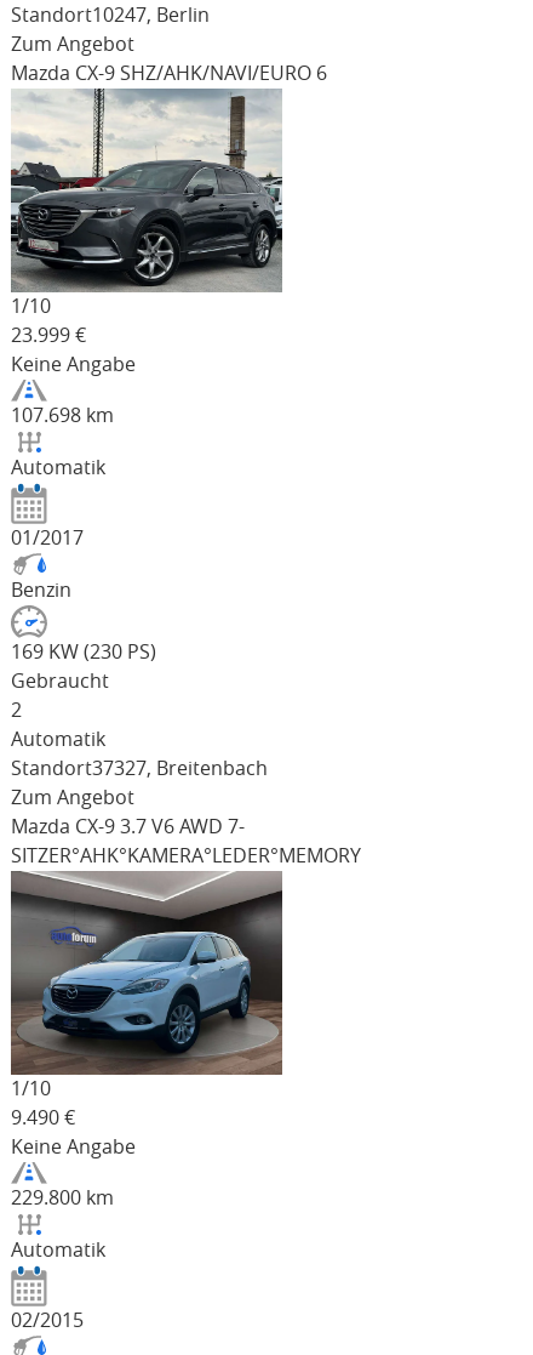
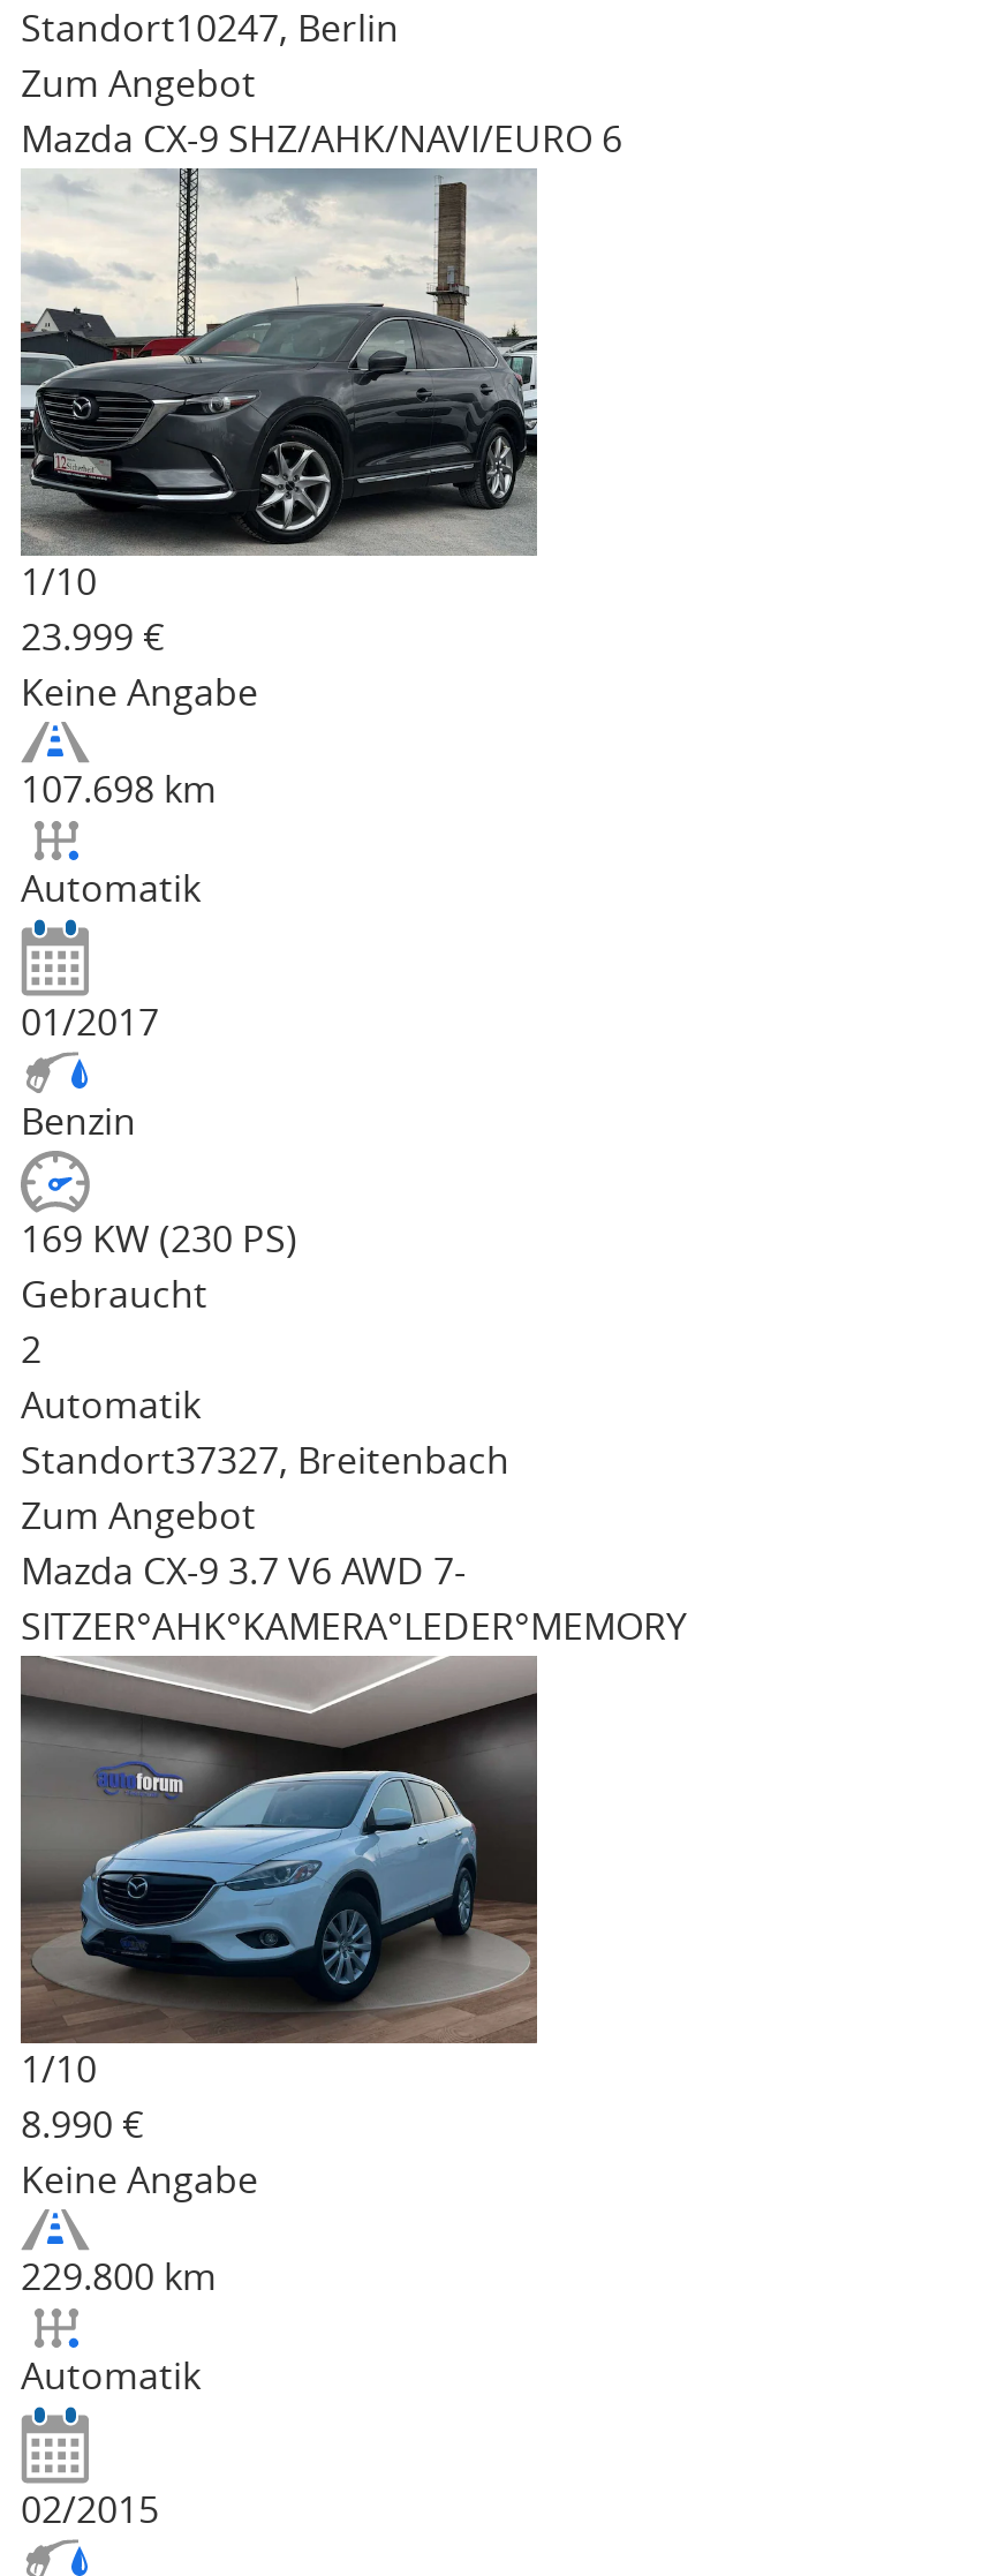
- 9.490 €
+ 8.990 €
